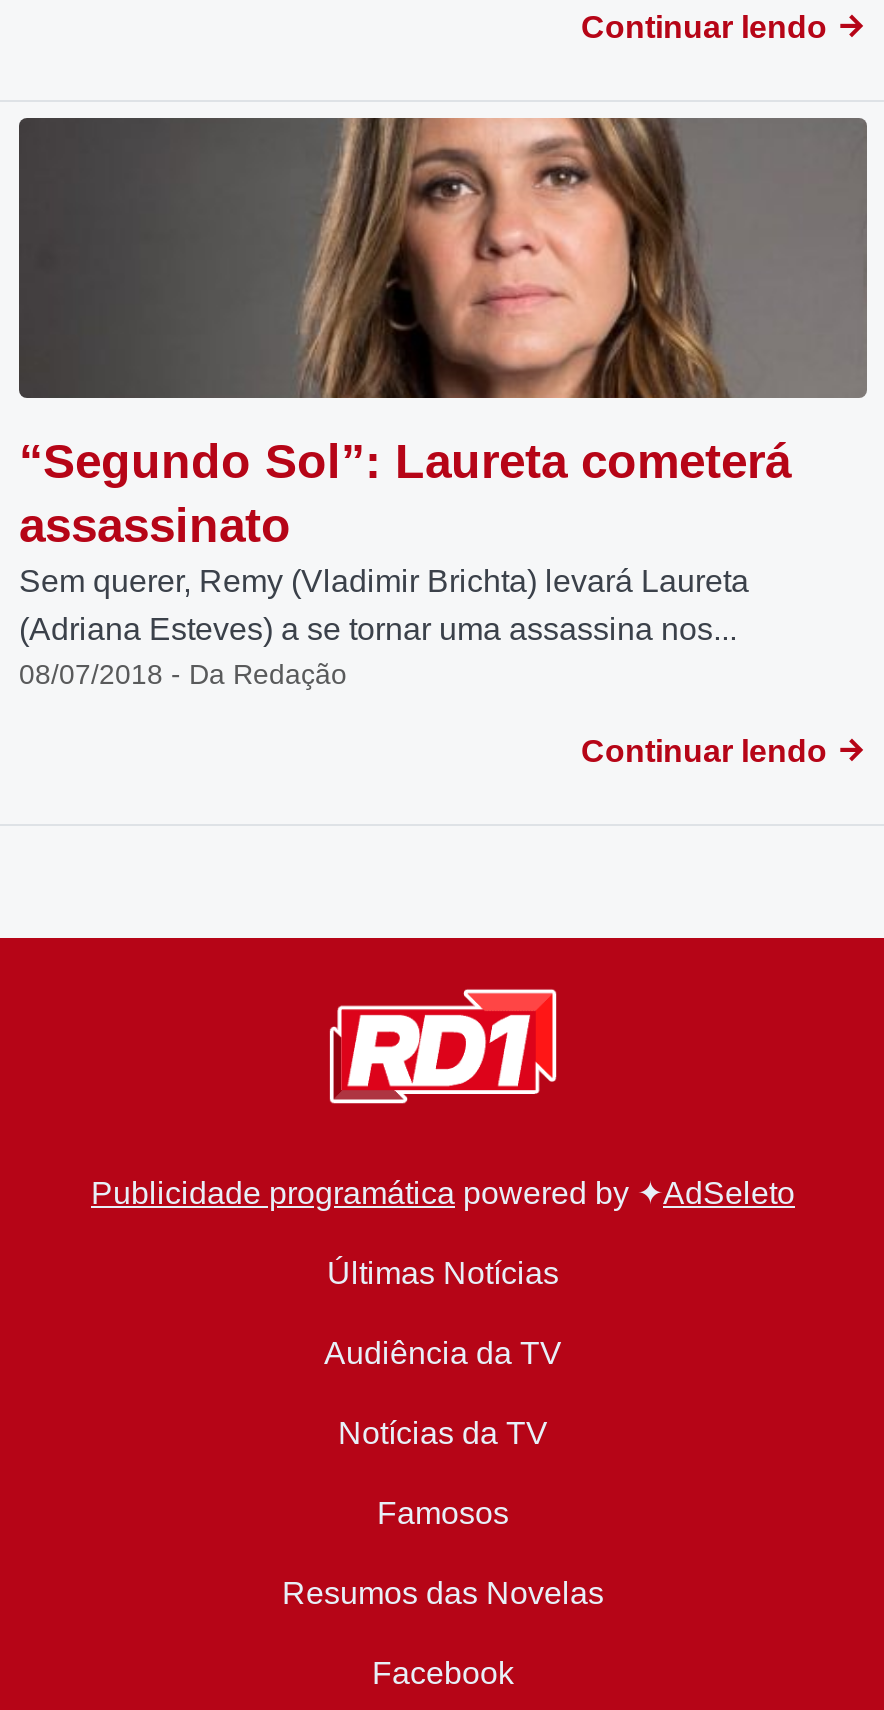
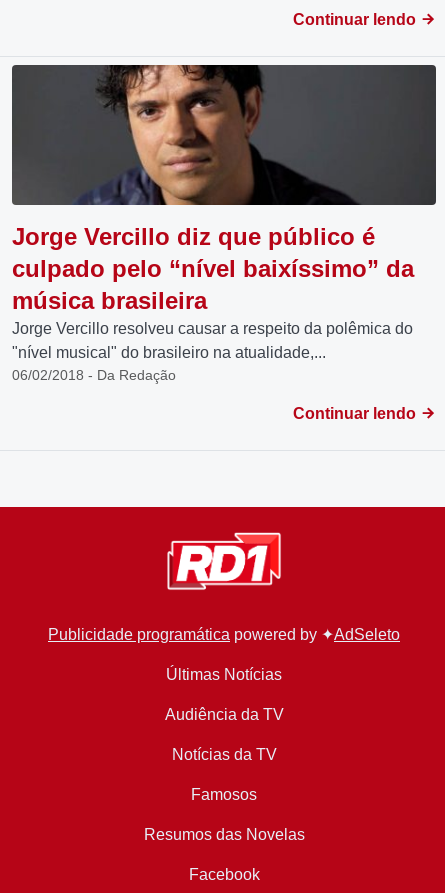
- [image]
- “Segundo Sol”: Laureta cometerá
- assassinato
- Sem querer, Remy (Vladimir Brichta) levará Laureta
- (Adriana Esteves) a se tornar uma assassina nos...
- 08/07/2018 - Da Redação
+ [image]
+ Jorge Vercillo diz que público é
+ culpado pelo “nível baixíssimo” da
+ música brasileira
+ Jorge Vercillo resolveu causar a respeito da polêmica do
+ "nível musical" do brasileiro na atualidade,...
+ 06/02/2018 - Da Redação
